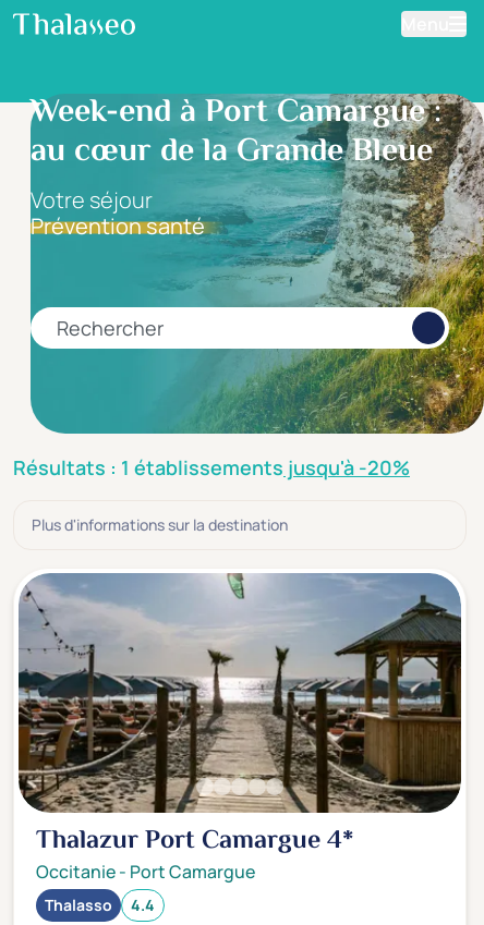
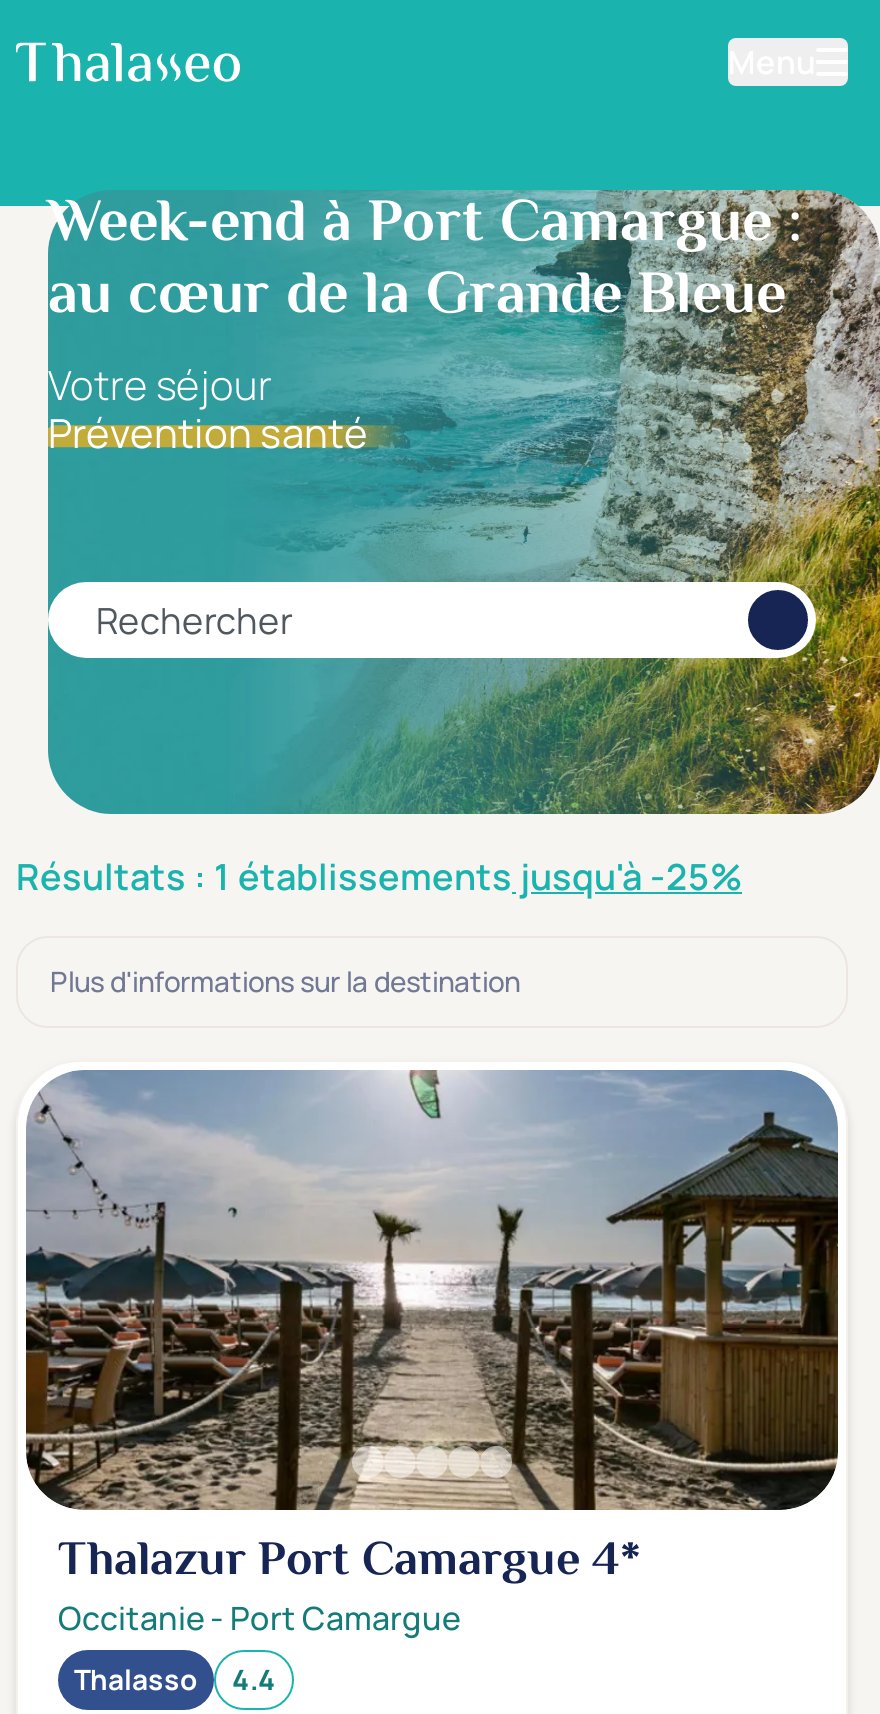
- Résultats : 1 établissements jusqu'à -20%
+ Résultats : 1 établissements jusqu'à -25%
